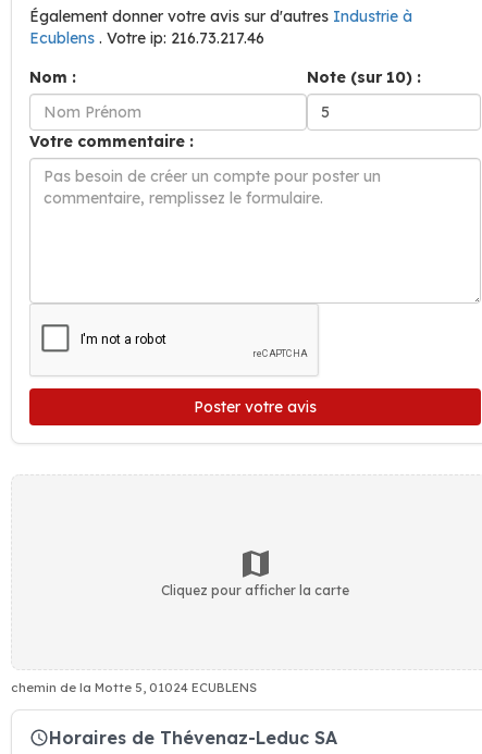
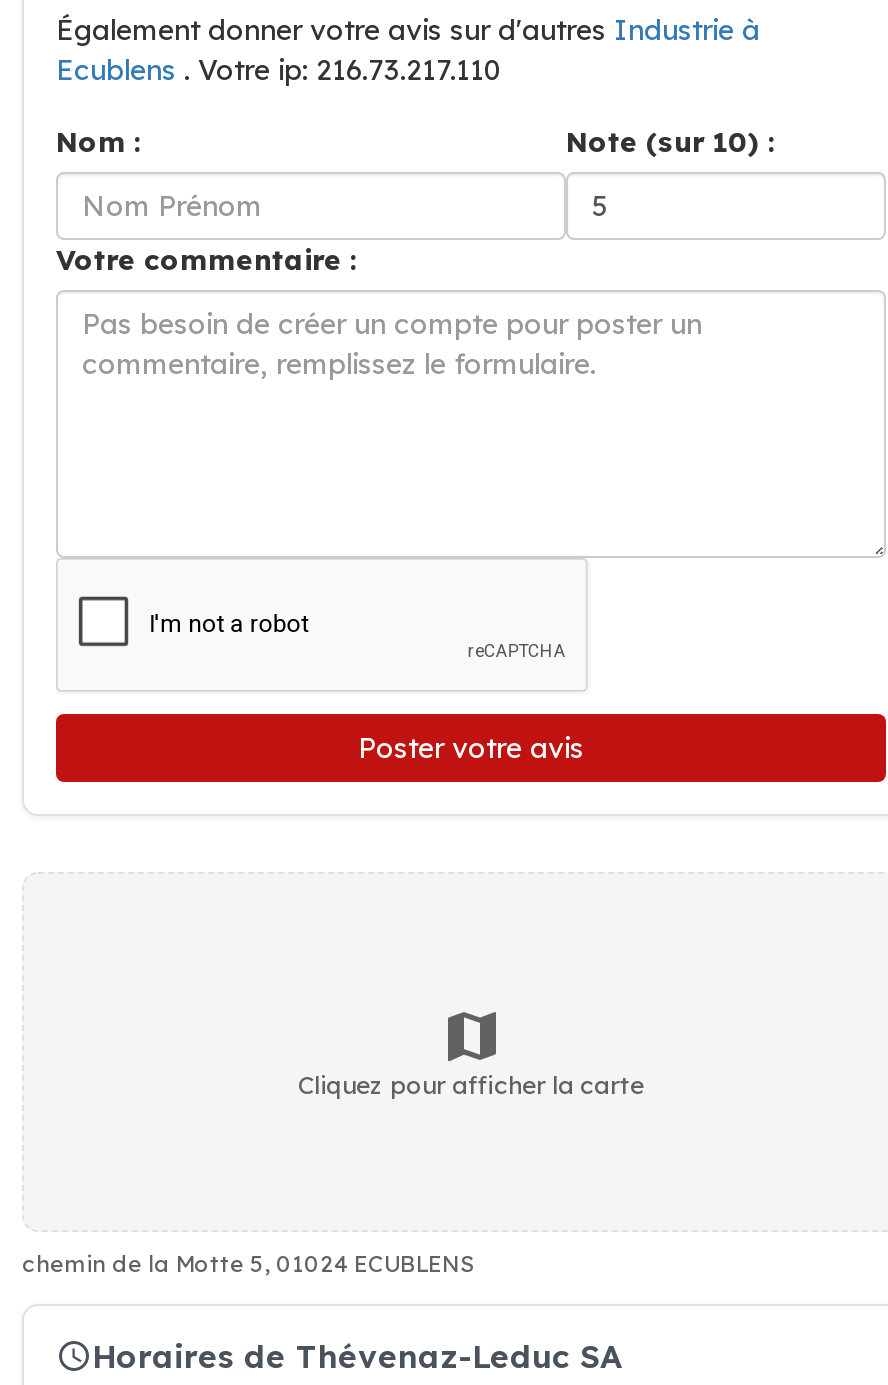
- Ecublens. Votre ip: 216.73.217.46
+ Ecublens. Votre ip: 216.73.217.110
